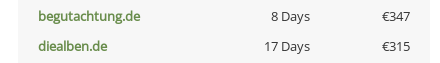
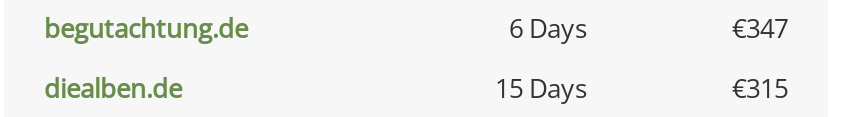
- 8 Days
+ 6 Days

- 17 Days
+ 15 Days
